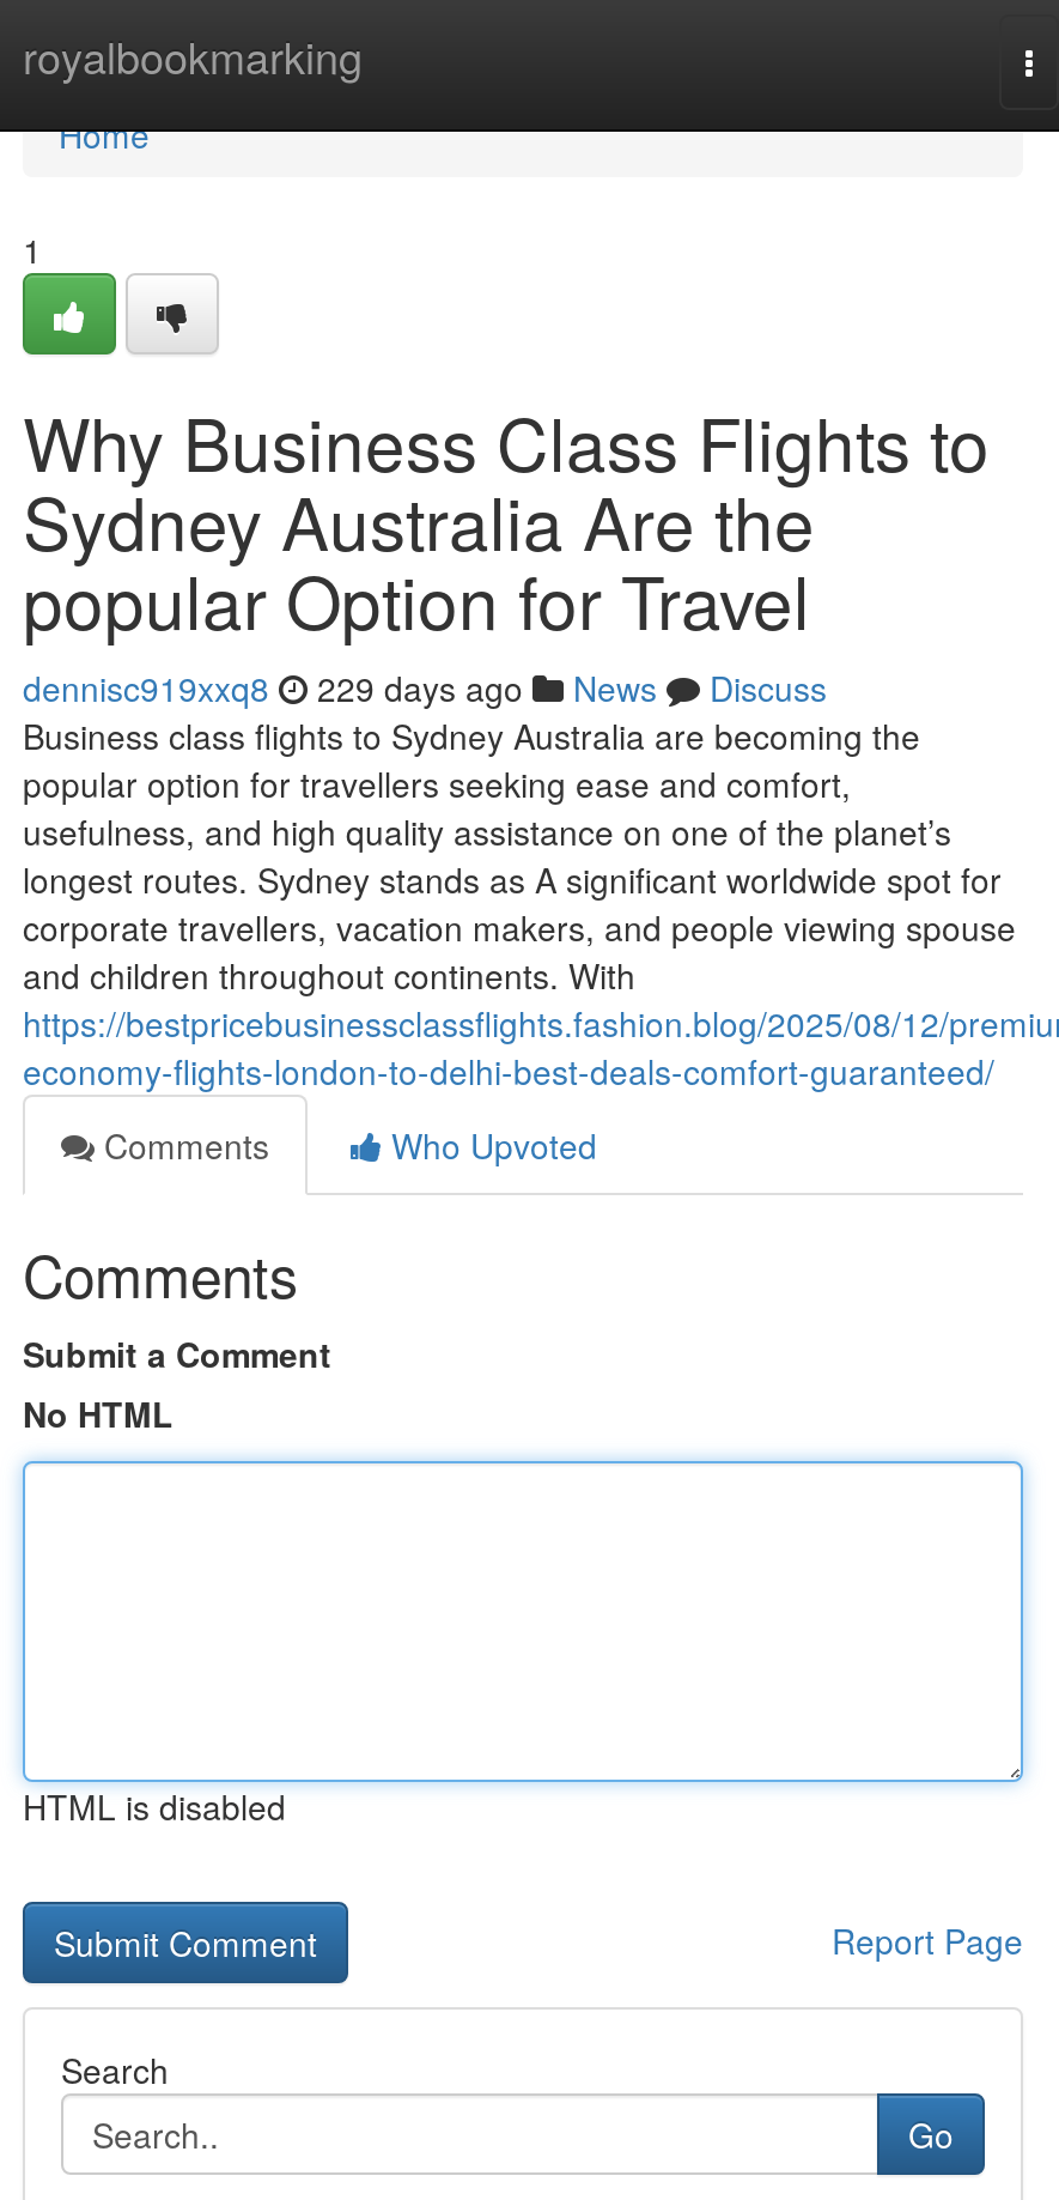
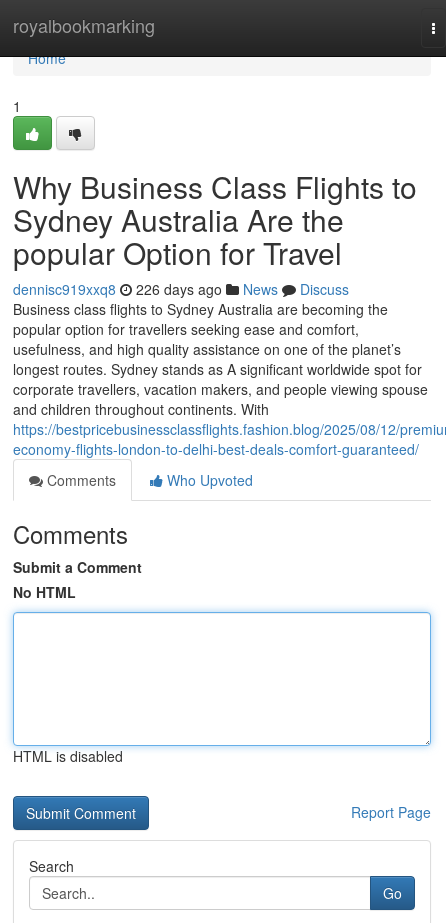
- dennisc919xxq8 229 days ago News Discuss
+ dennisc919xxq8 226 days ago News Discuss
